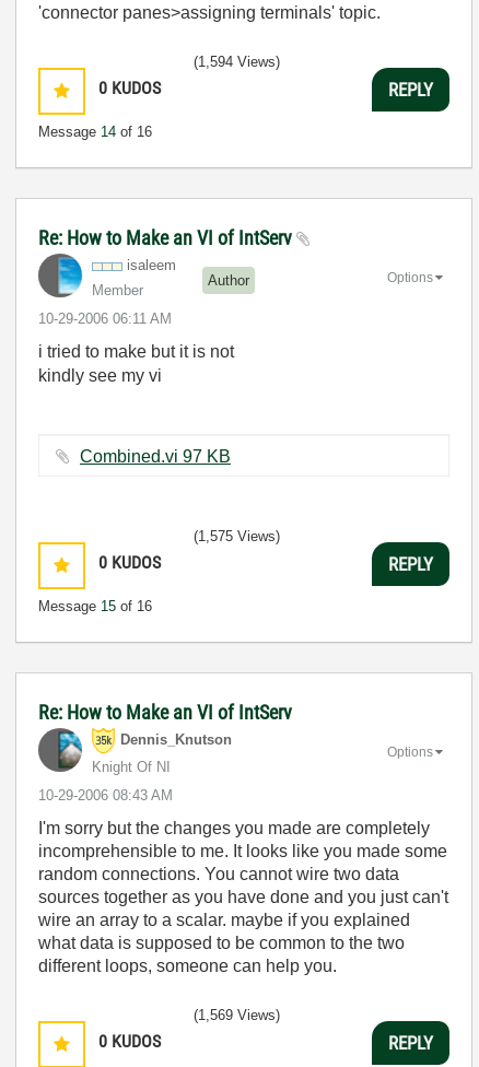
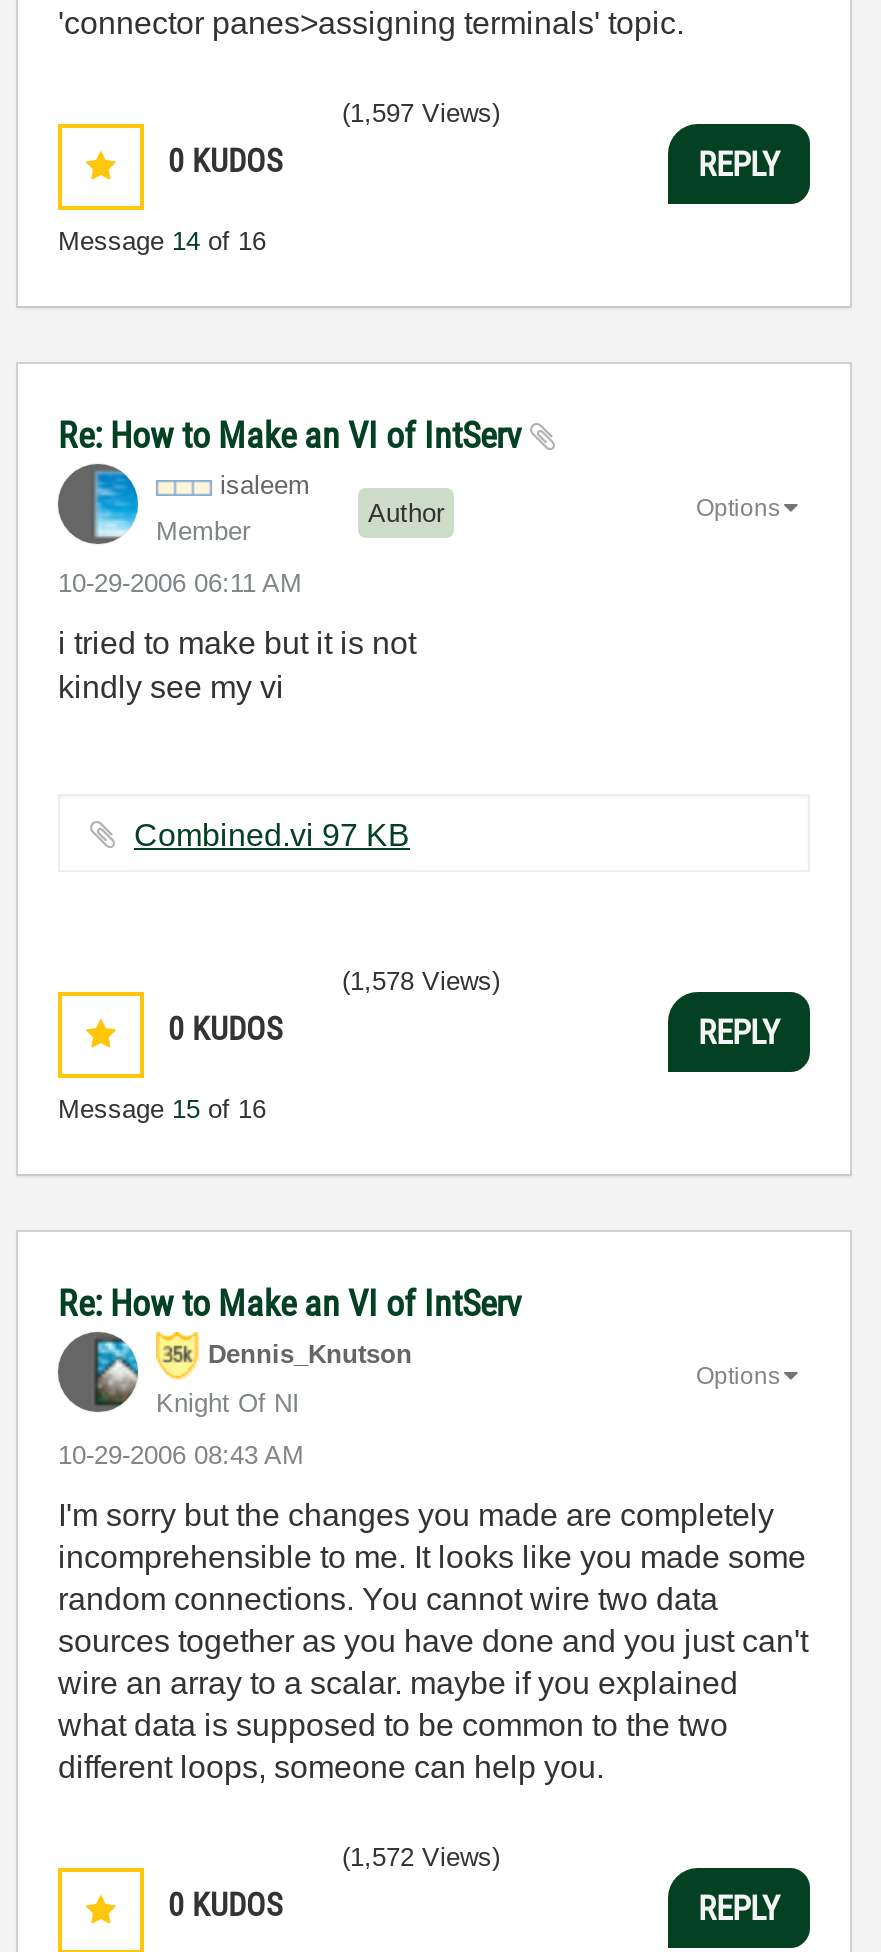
- (1,594 Views)
+ (1,597 Views)

- (1,575 Views)
+ (1,578 Views)

- (1,569 Views)
+ (1,572 Views)
